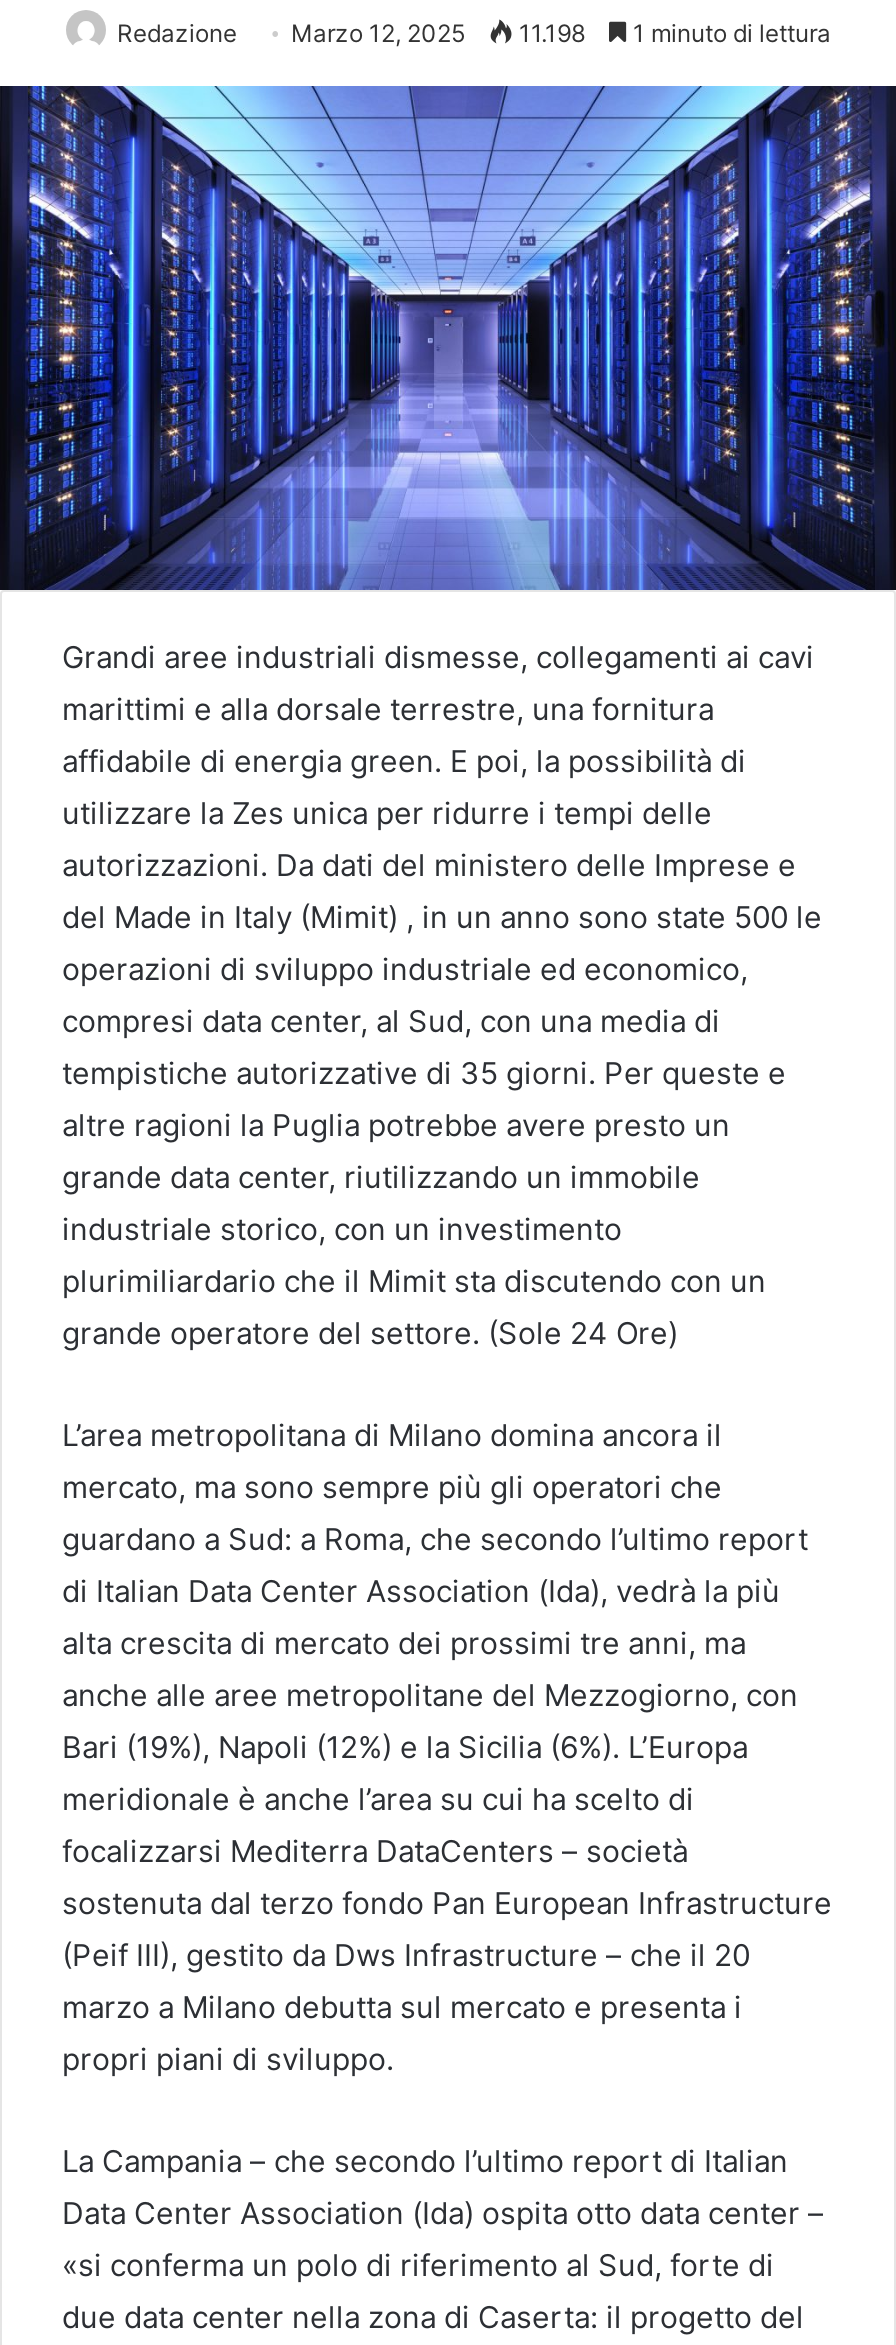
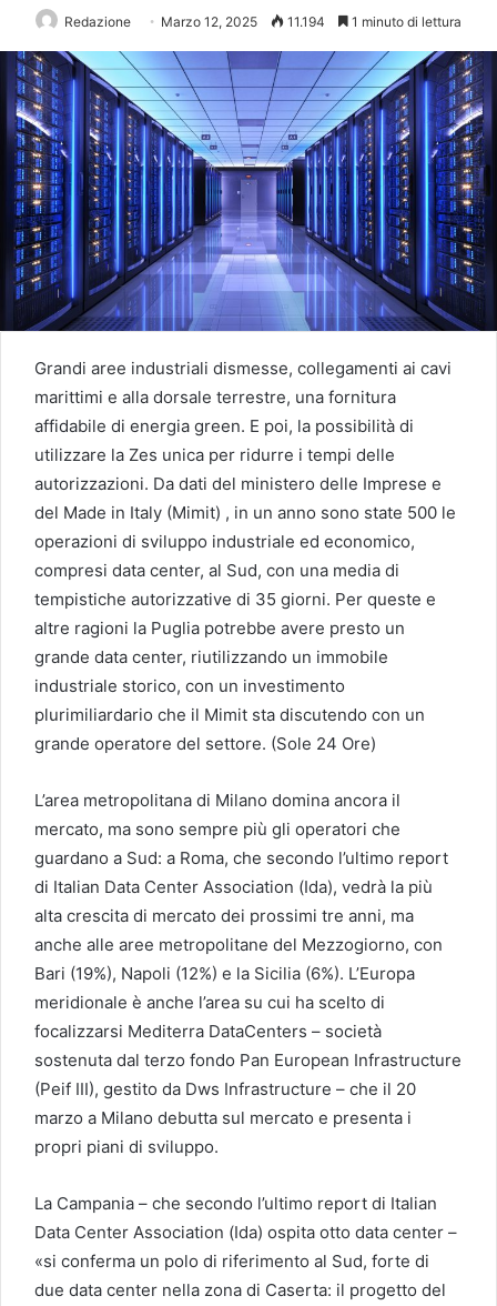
- Redazione Marzo 12, 2025 11.198 1 minuto di lettura
+ Redazione Marzo 12, 2025 11.194 1 minuto di lettura
